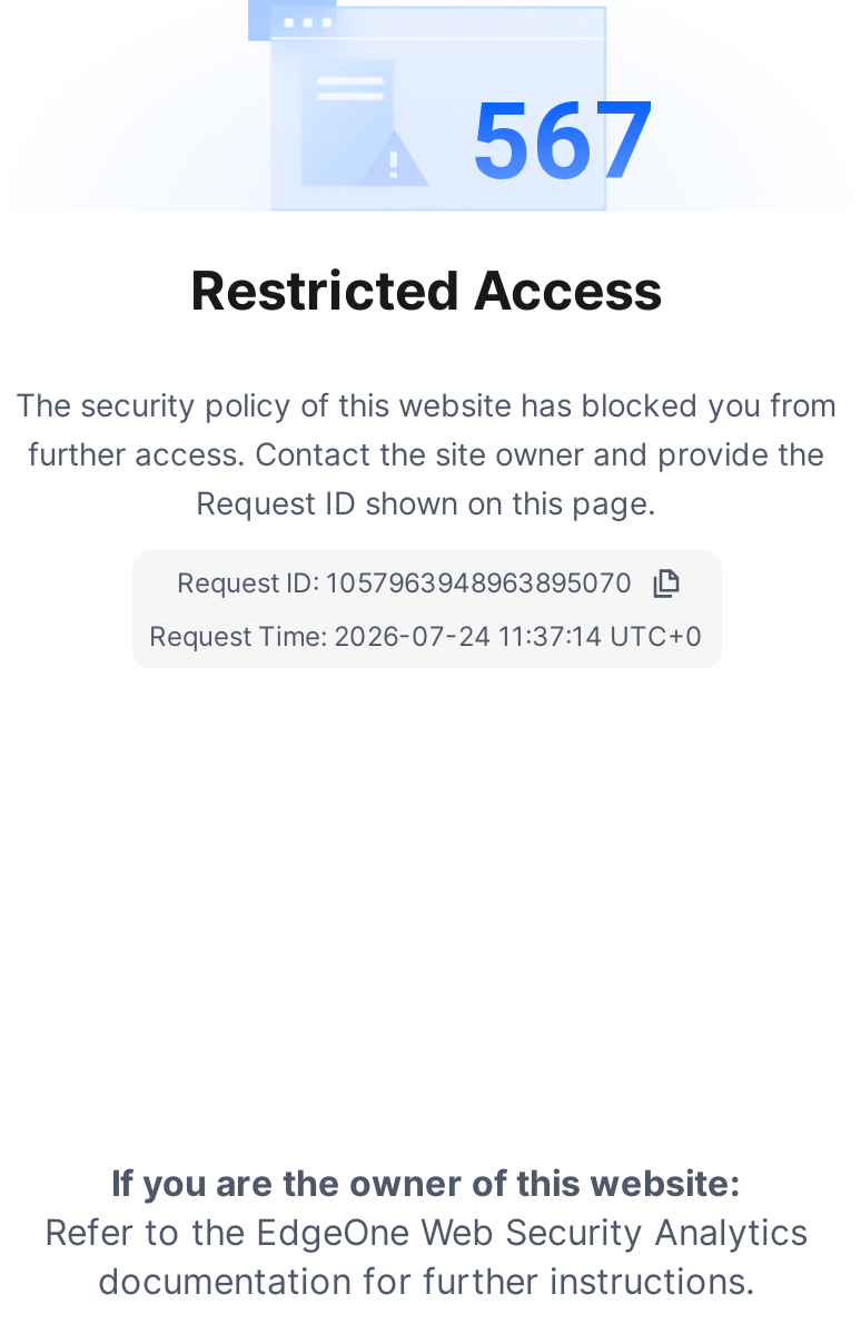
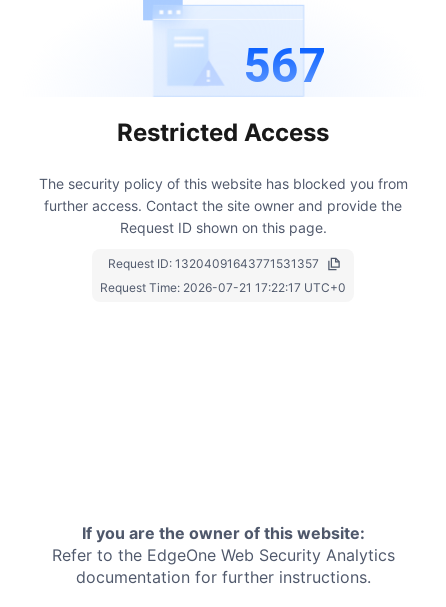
- Request ID: 1057963948963895070
+ Request ID: 13204091643771531357

- Request Time: 2026-07-24 11:37:14 UTC+0
+ Request Time: 2026-07-21 17:22:17 UTC+0
